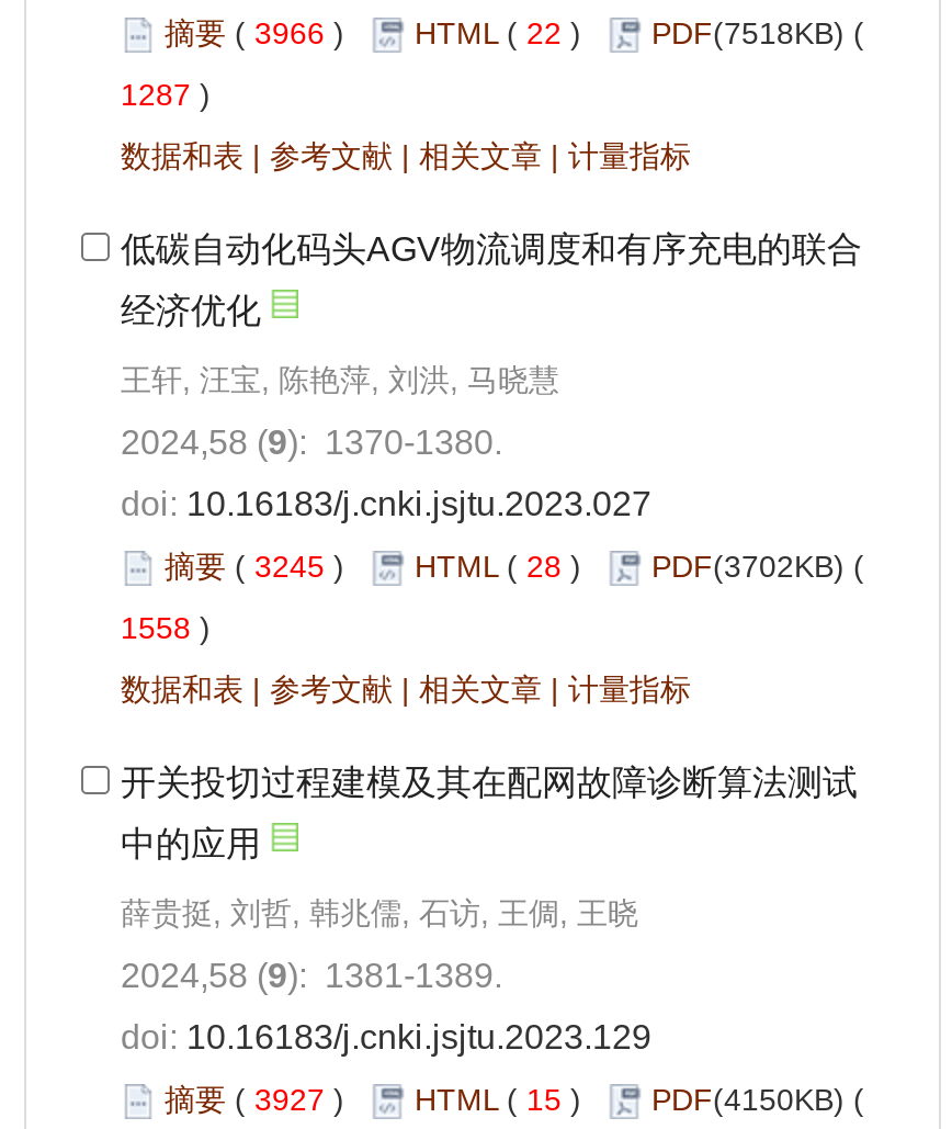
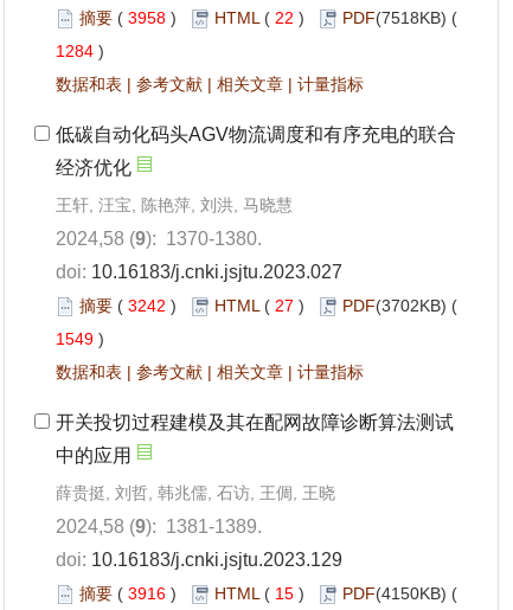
- 摘要(3966) HTML (22) PDF(7518KB) (
+ 摘要(3958) HTML (22) PDF(7518KB) (

- 1287)
+ 1284)

- 摘要(3245)
+ 摘要(3242)

- HTML (28)
+ HTML (27)

- 1558)
+ 1549)

- 摘要(3927) HTML (15) PDF(4150KB) (
+ 摘要(3916) HTML (15) PDF(4150KB) (
